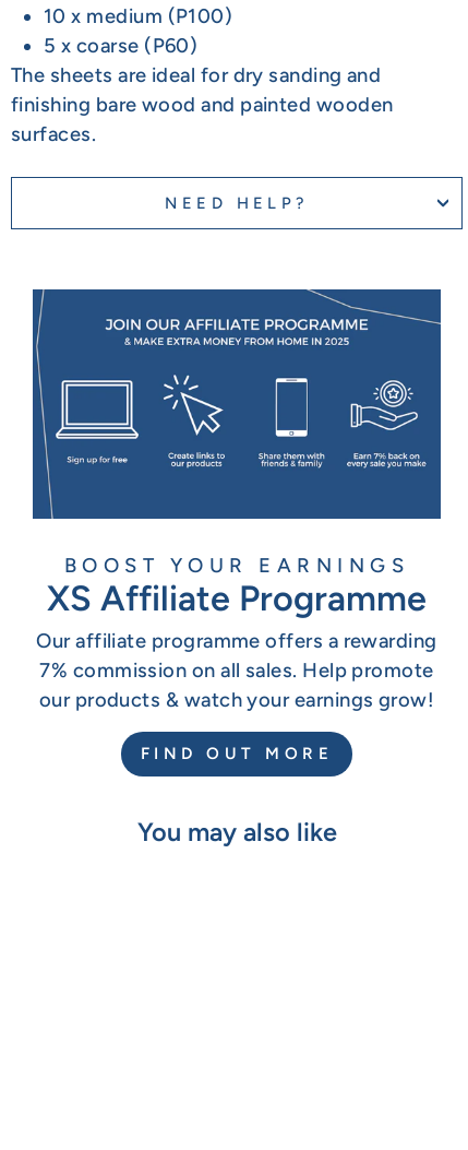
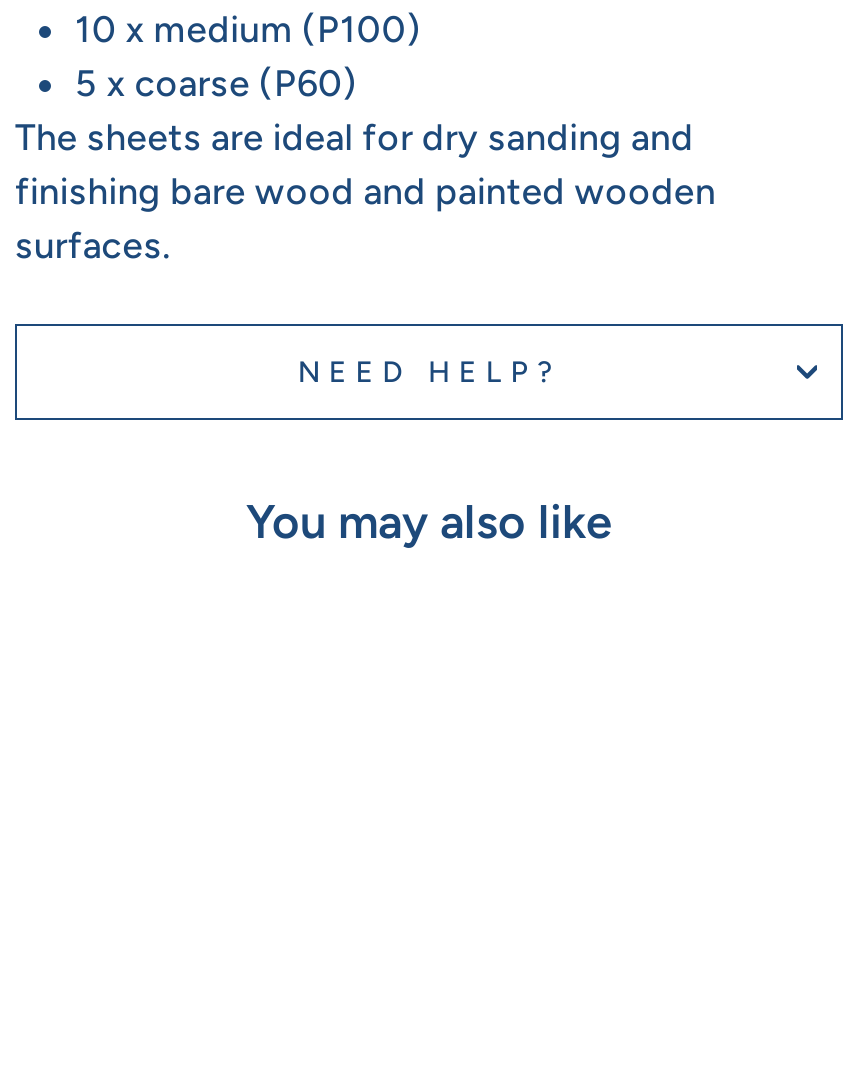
- [image]
- BOOST YOUR EARNINGS
- XS Affiliate Programme
- Our affiliate programme offers a rewarding
- 7% commission on all sales. Help promote
- our products & watch your earnings grow!
- FIND OUT MORE
